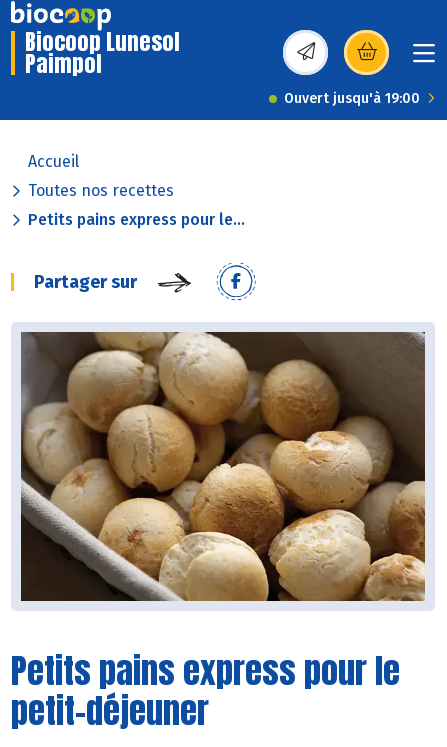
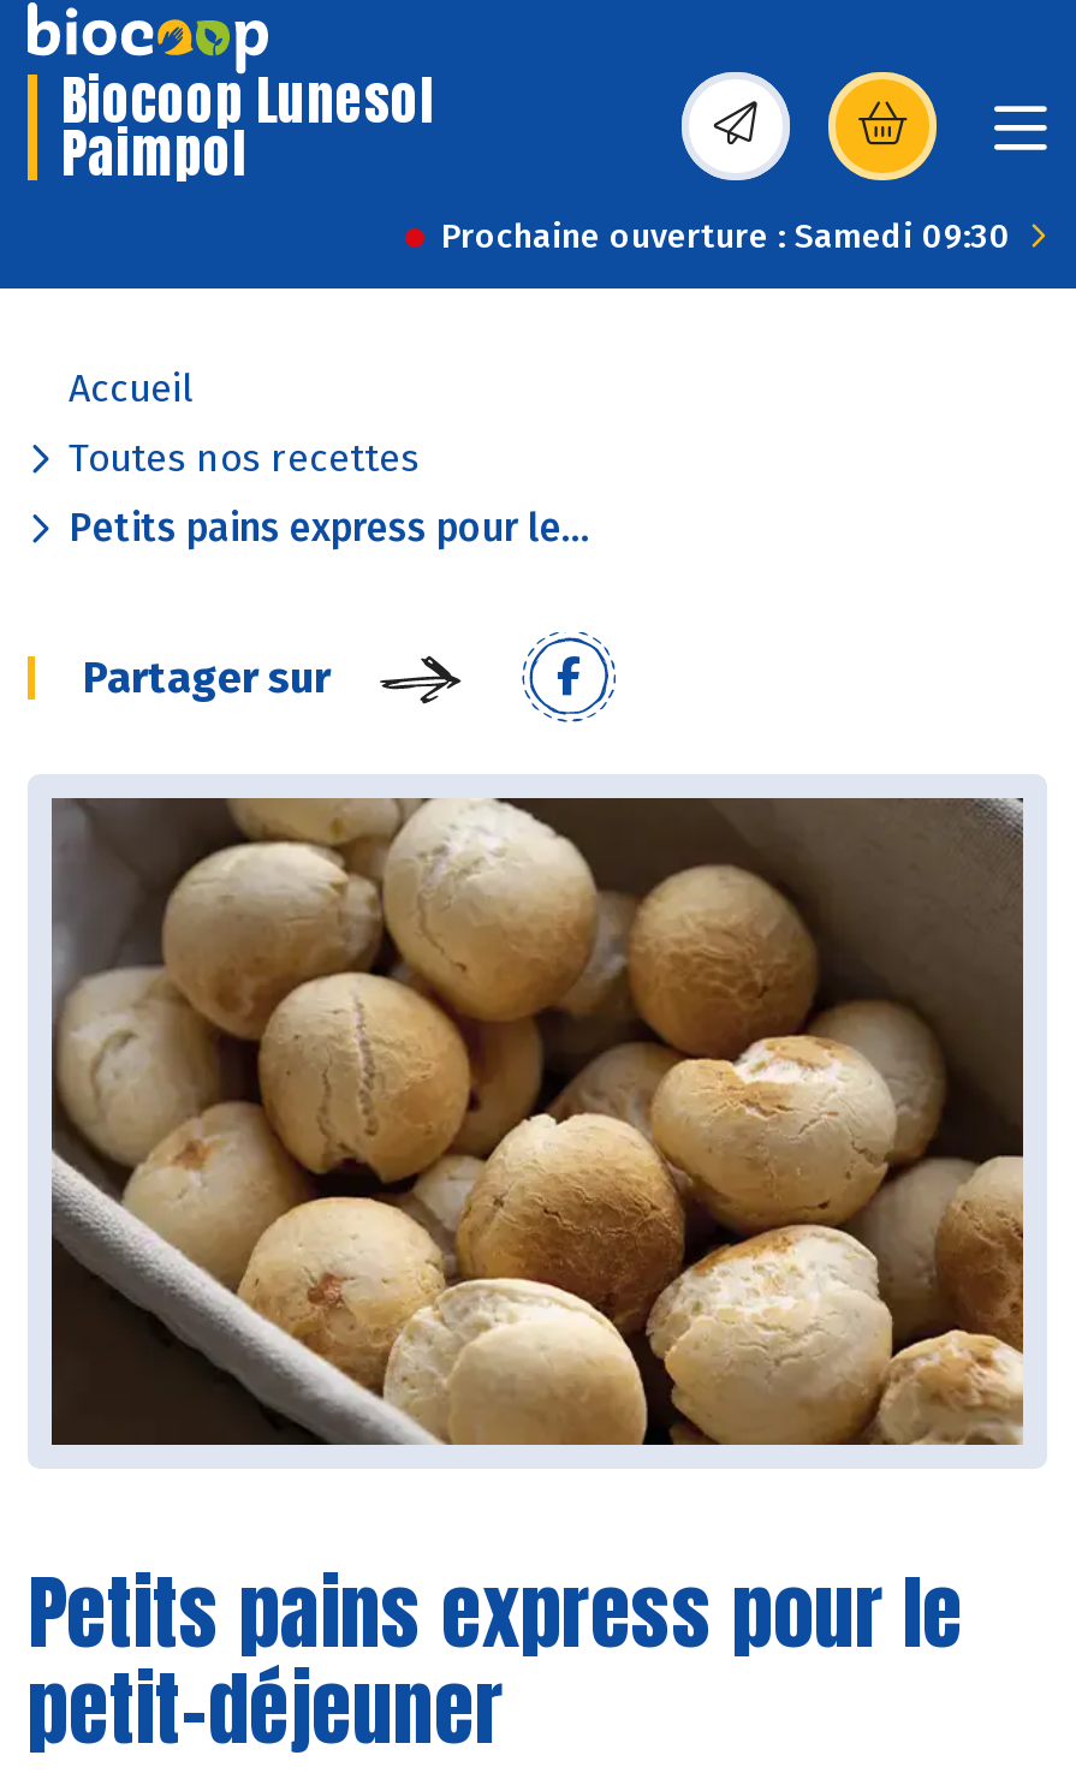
- Ouvert jusqu'à 19:00
+ Prochaine ouverture : Samedi 09:30
